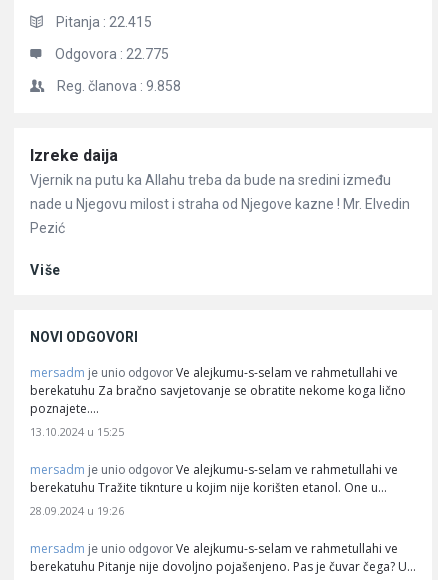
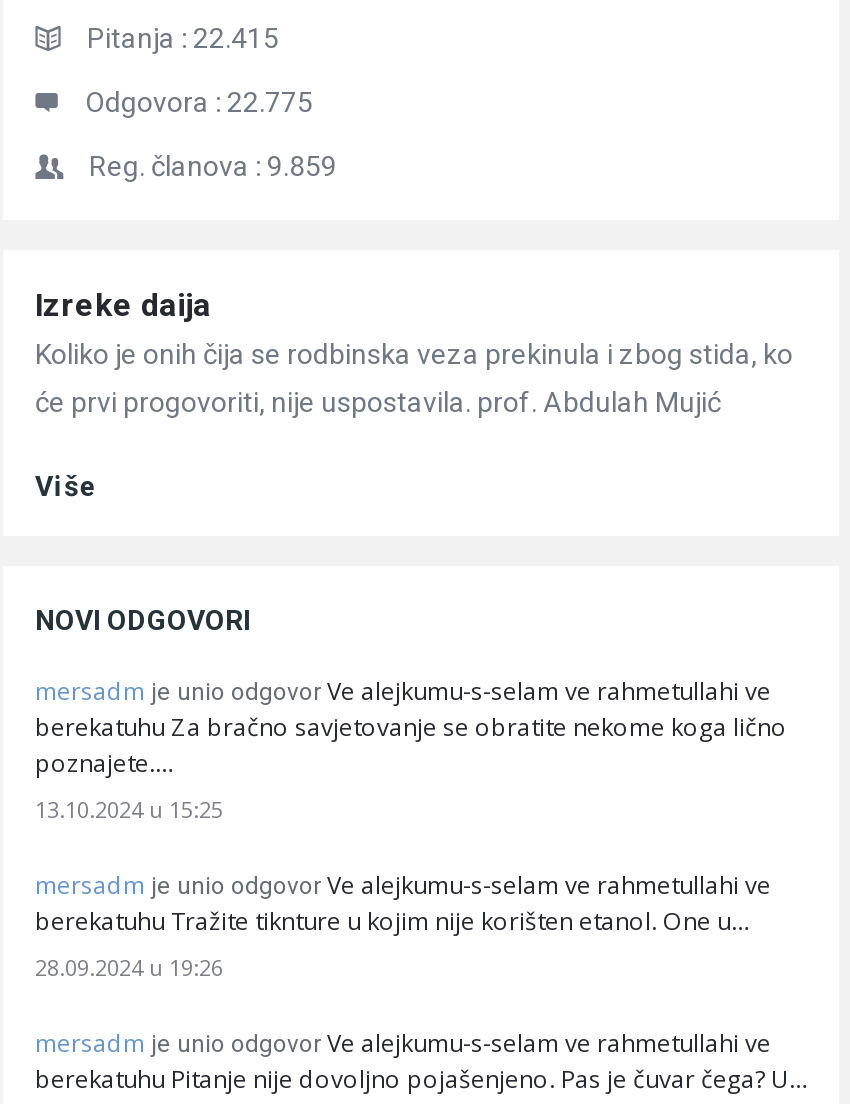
- Reg. članova : 9.858
+ Reg. članova : 9.859

- Vjernik na putu ka Allahu treba da bude na sredini između
- nade u Njegovu milost i straha od Njegove kazne ! Mr. Elvedin
- Pezić
+ Koliko je onih čija se rodbinska veza prekinula i zbog stida, ko
+ će prvi progovoriti, nije uspostavila. prof. Abdulah Mujić
